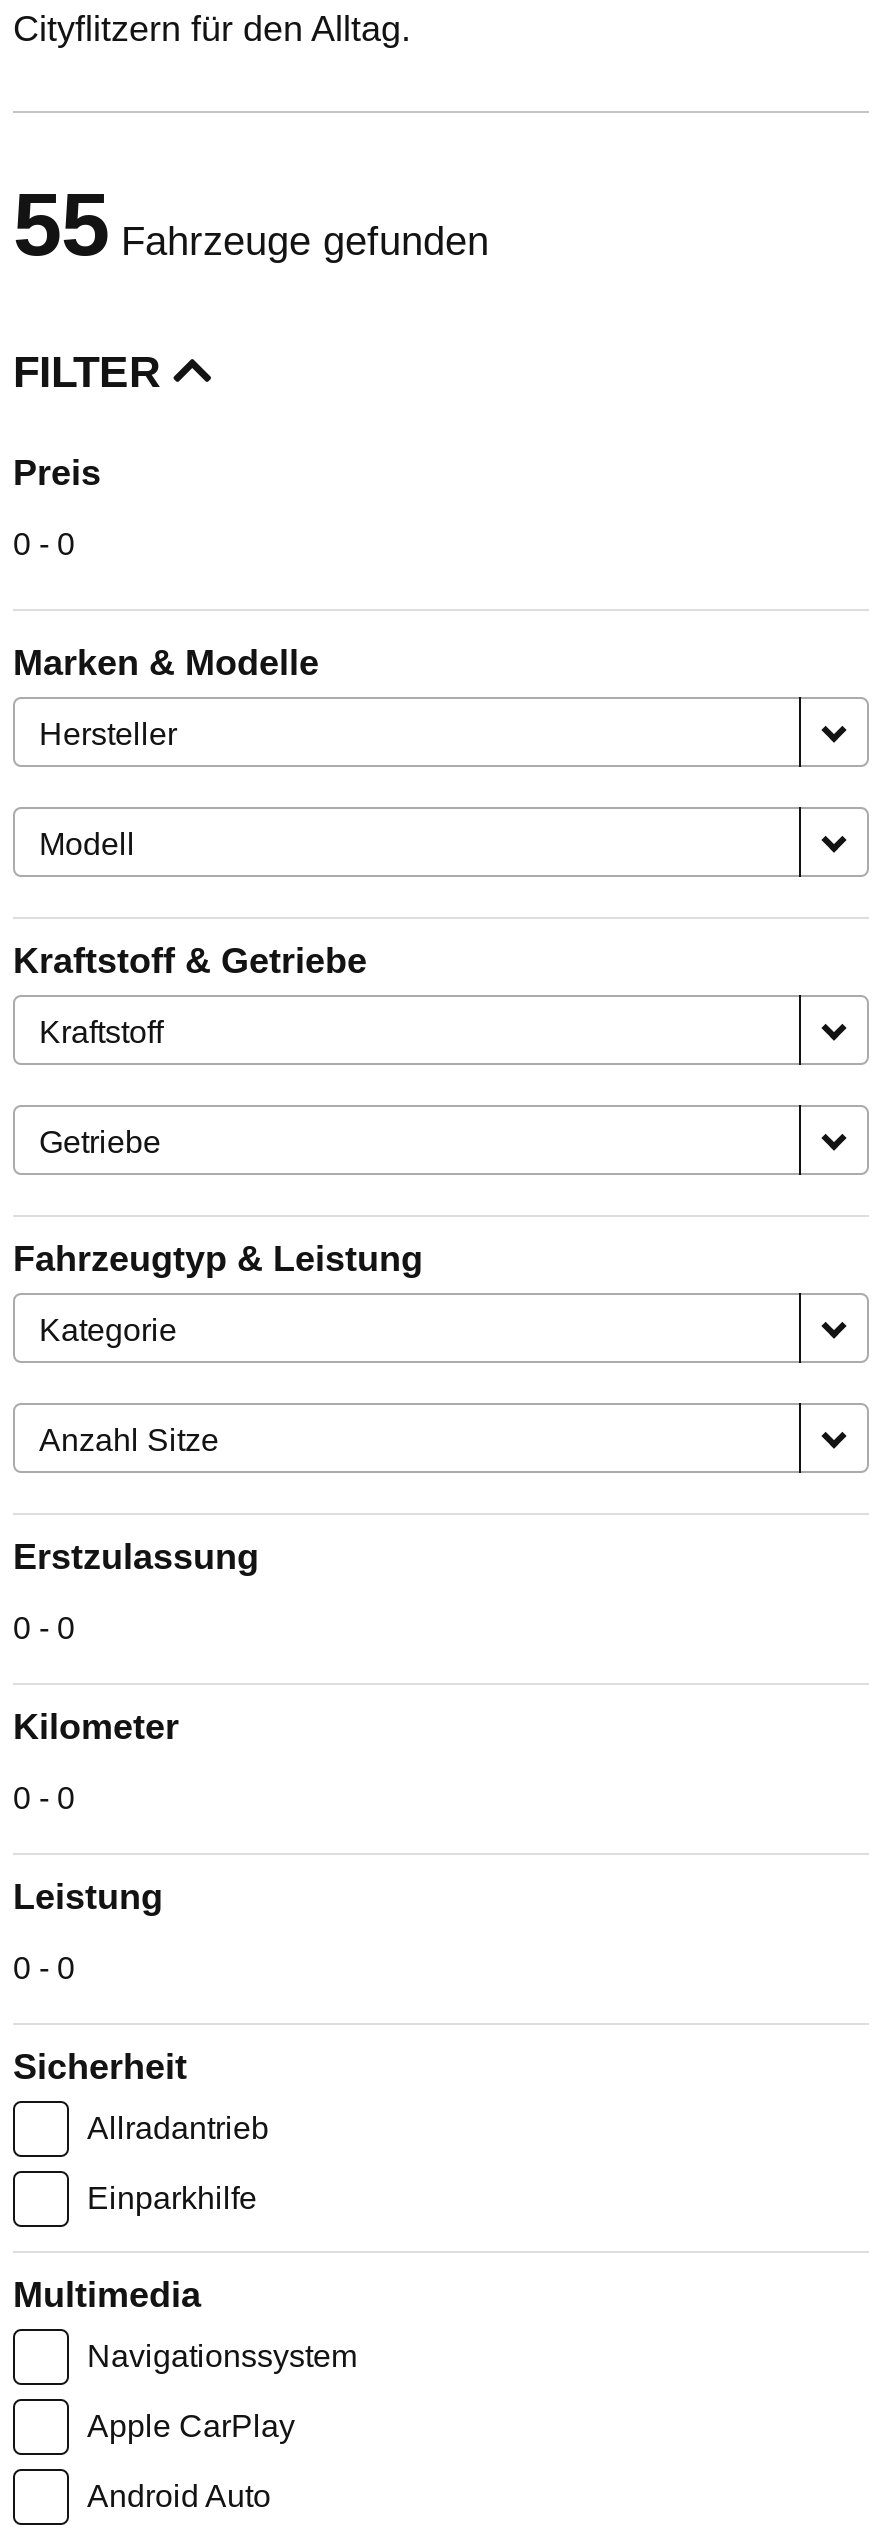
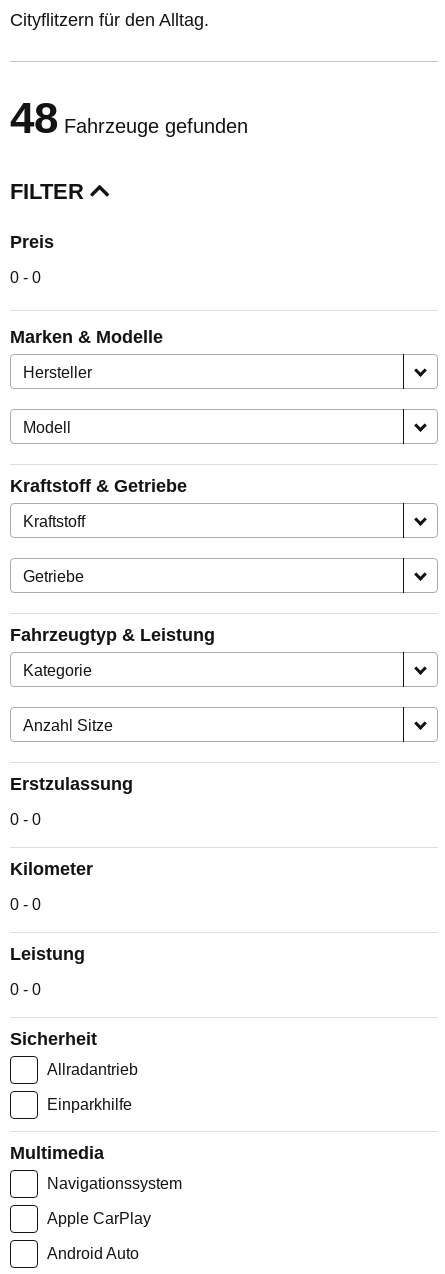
- 55Fahrzeuge gefunden
+ 48Fahrzeuge gefunden
